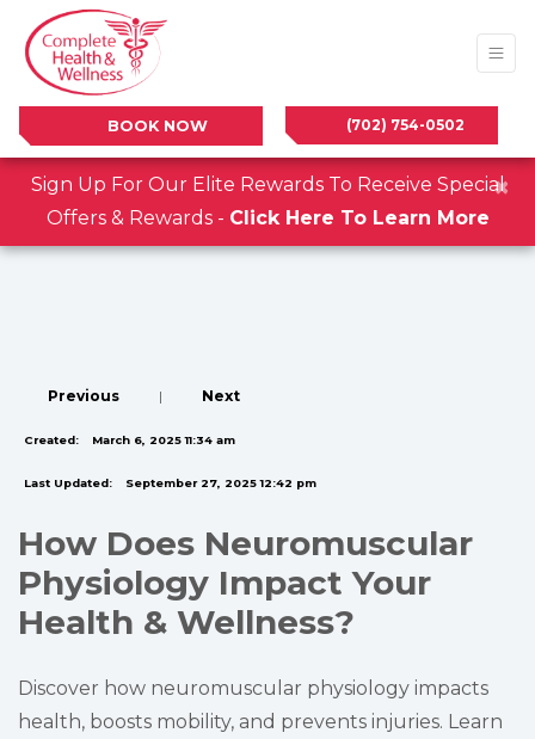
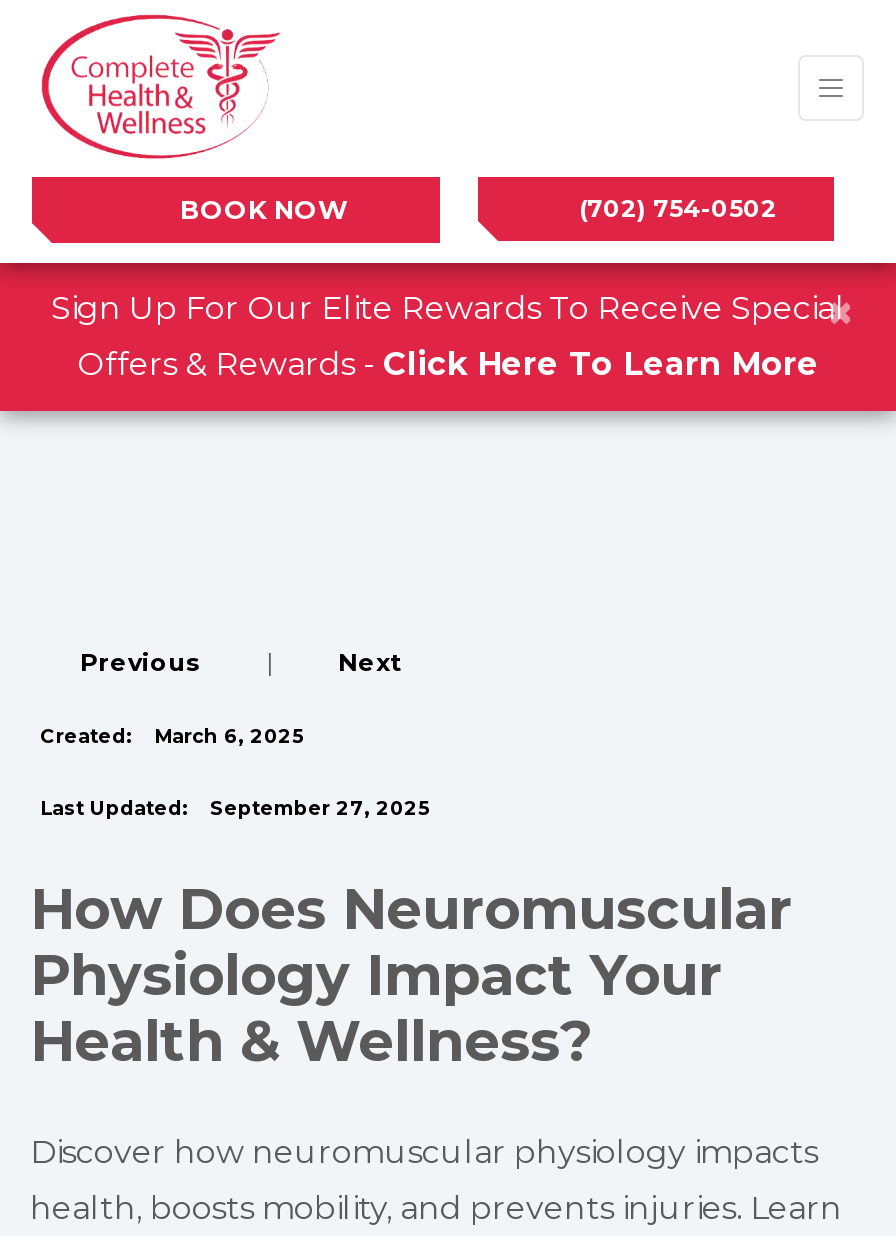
- Created: March 6, 2025 11:34 am
+ Created: March 6, 2025

- Last Updated: September 27, 2025 12:42 pm
+ Last Updated: September 27, 2025
